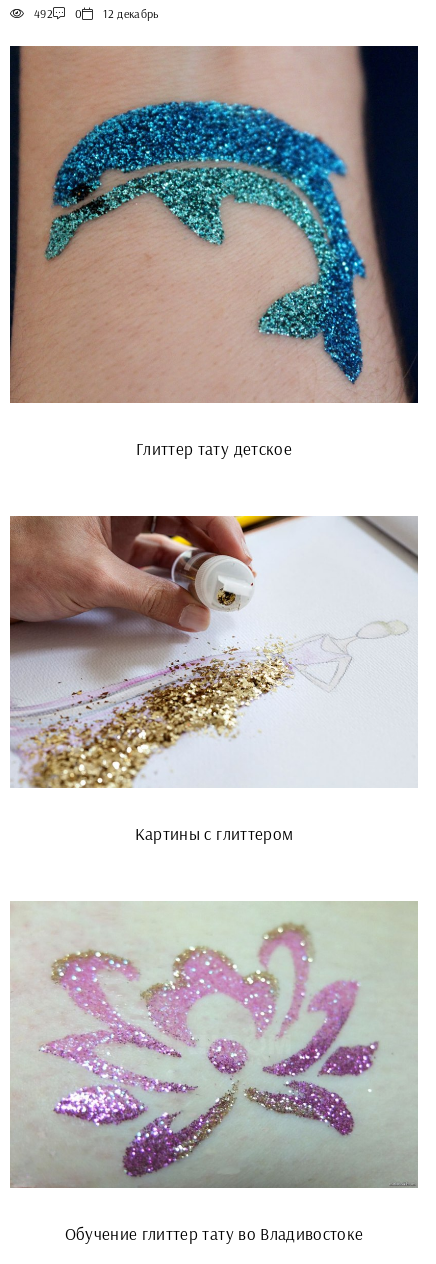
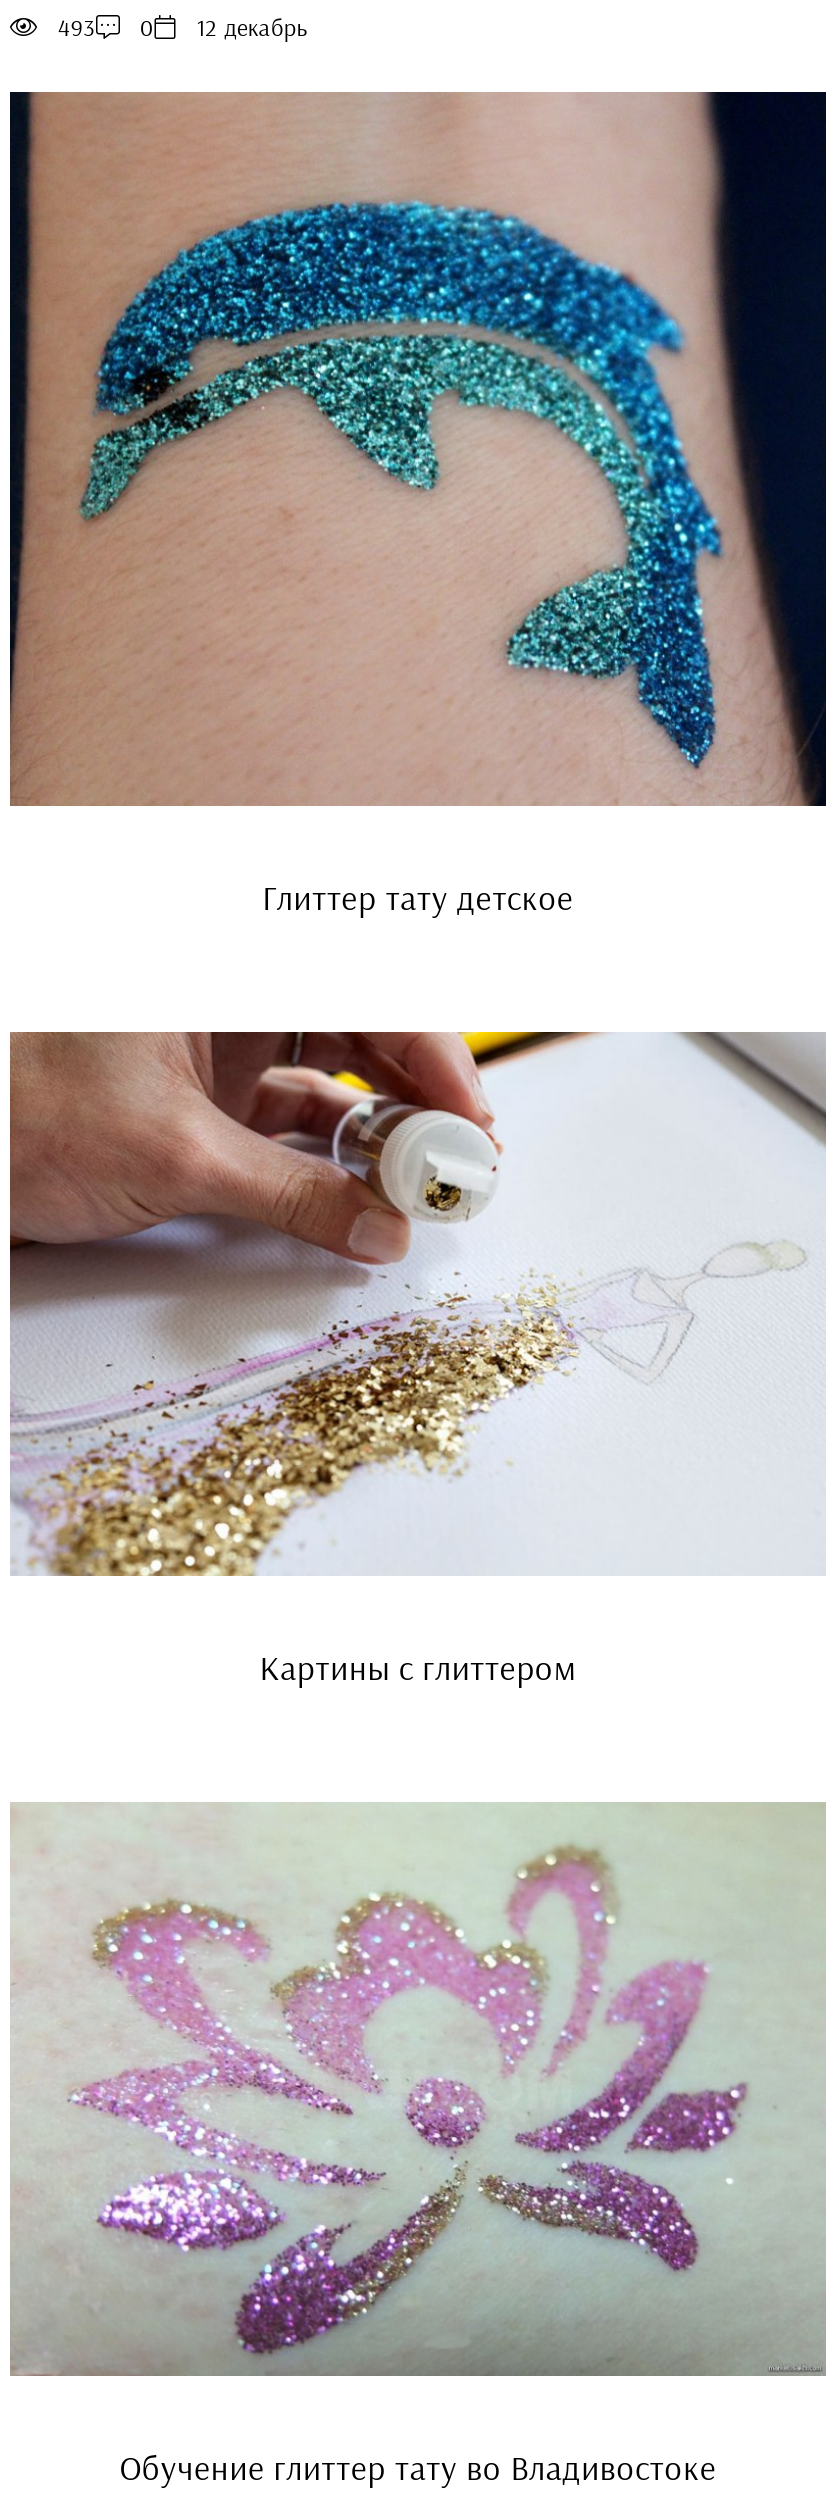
- 492 0 12 декабрь
+ 493 0 12 декабрь
